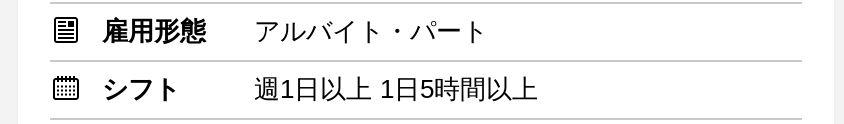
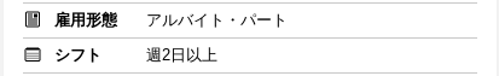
- 週1日以上 1日5時間以上
+ 週2日以上
